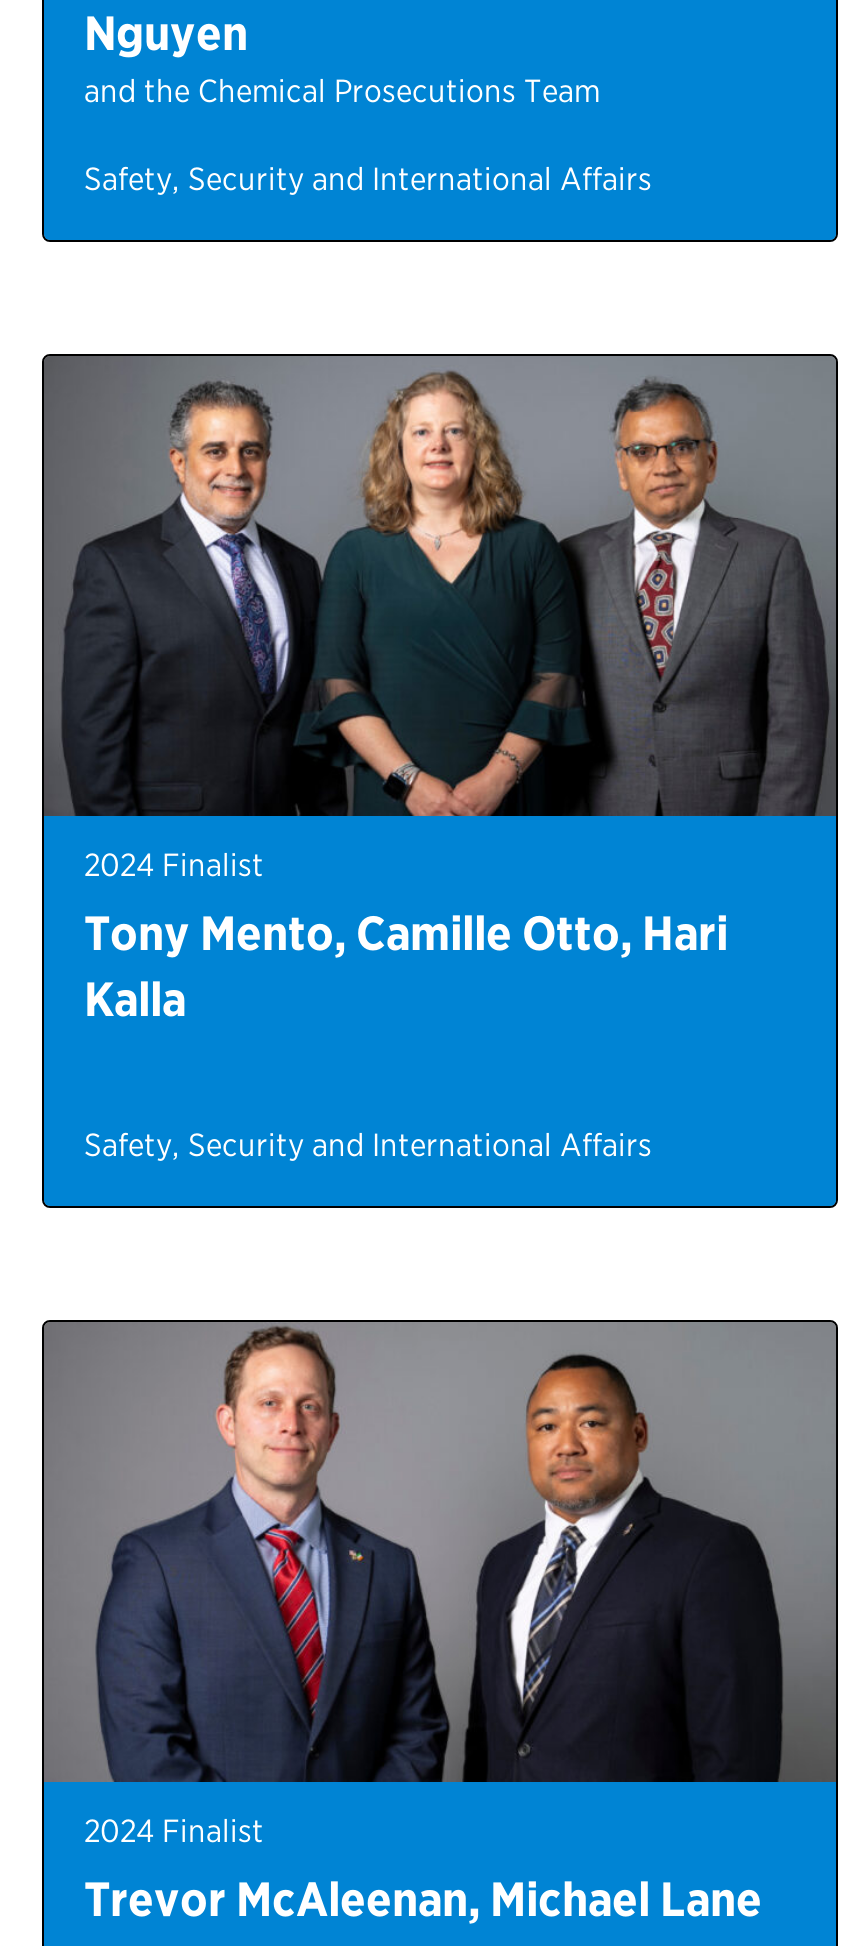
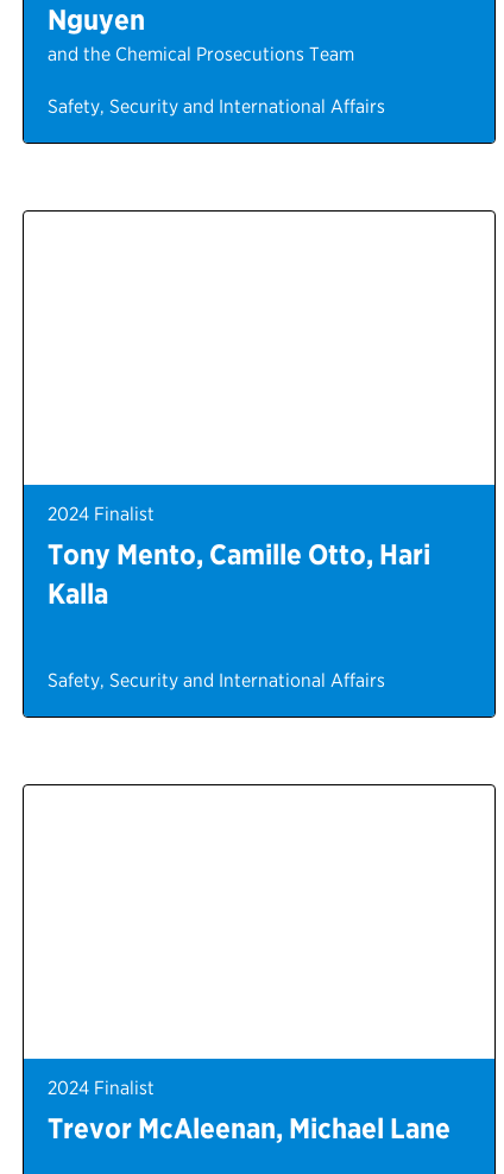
- [image]

- [image]
